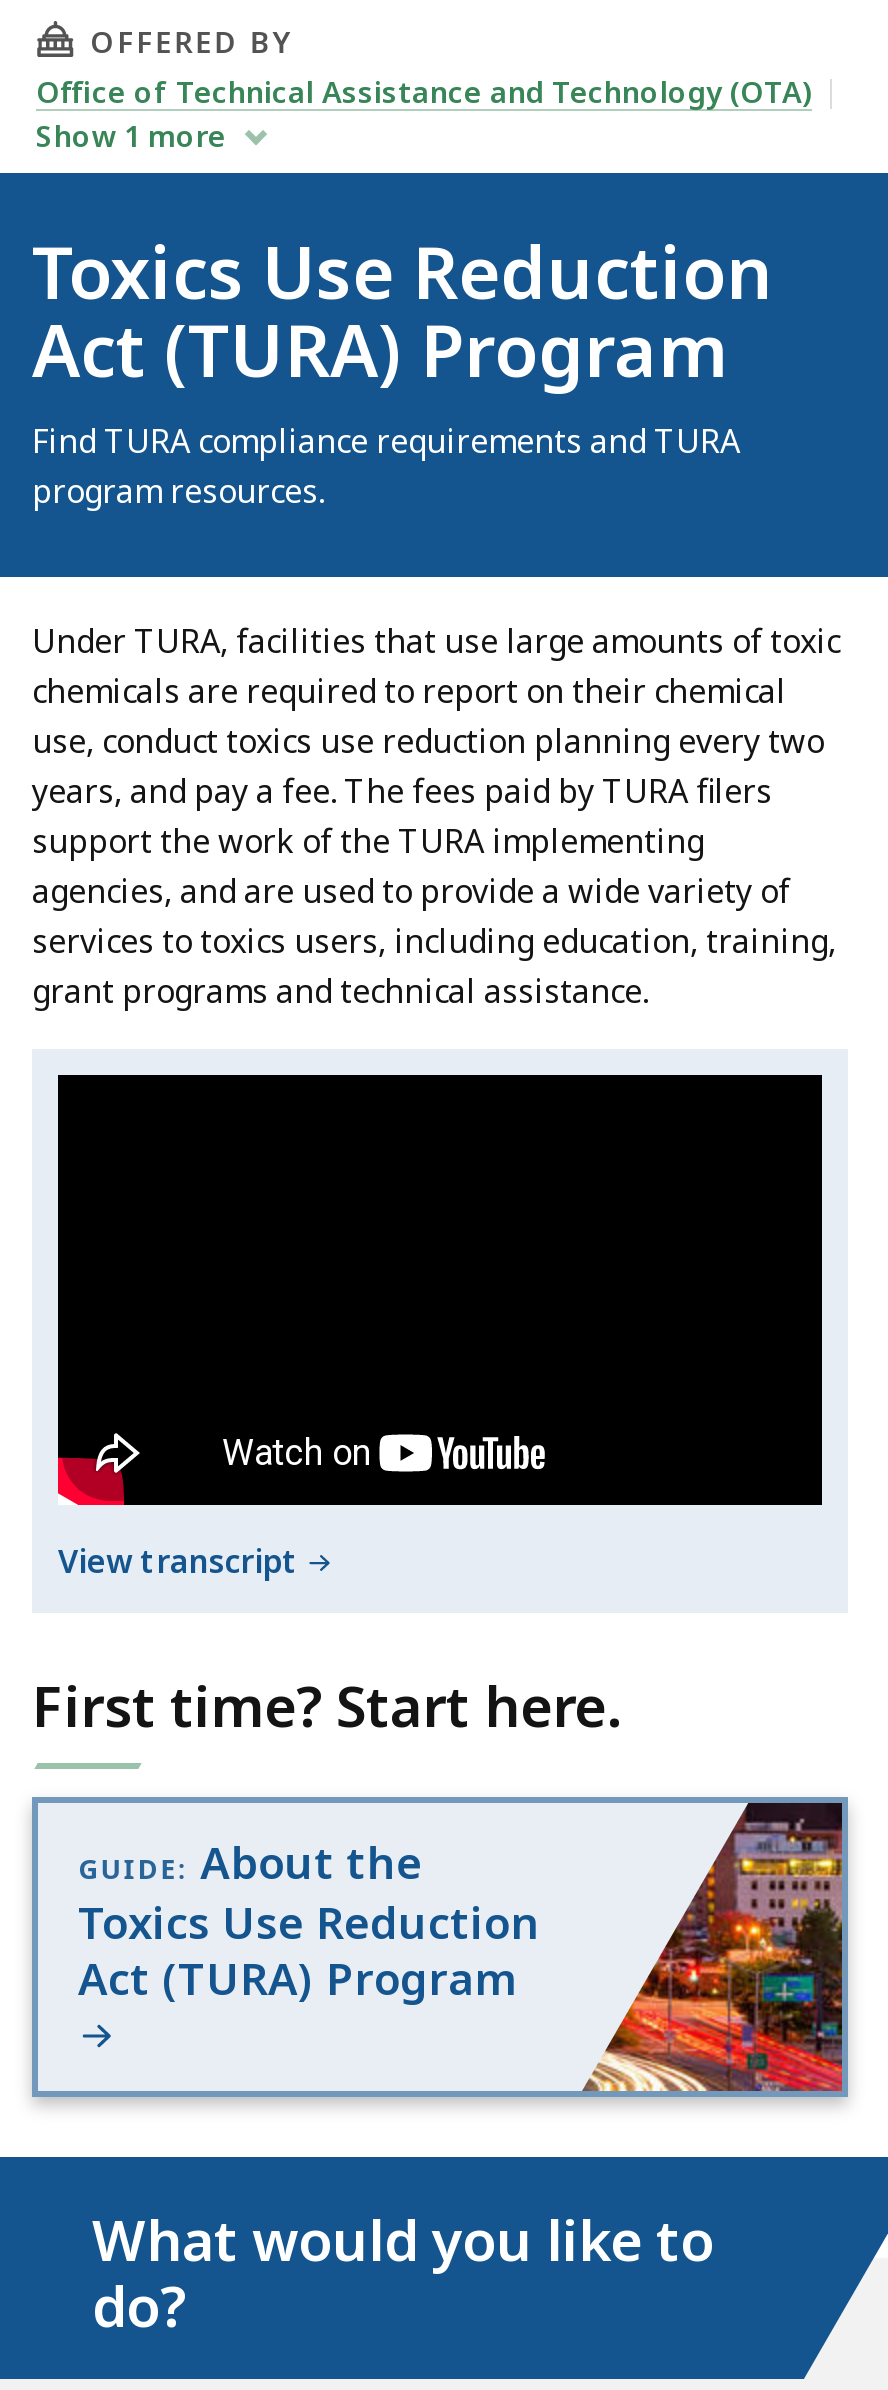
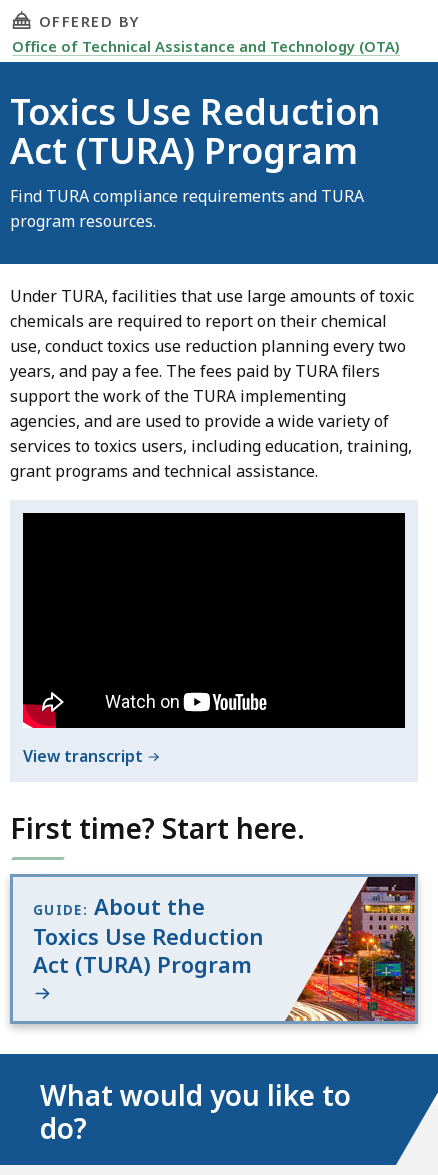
- Show 1 more
